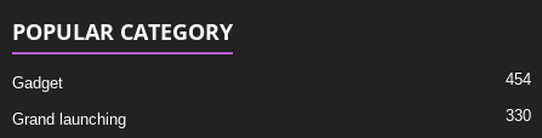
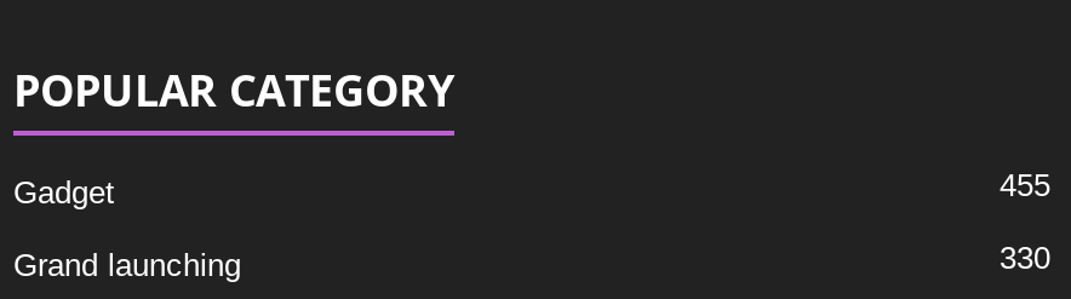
- 454
+ 455
